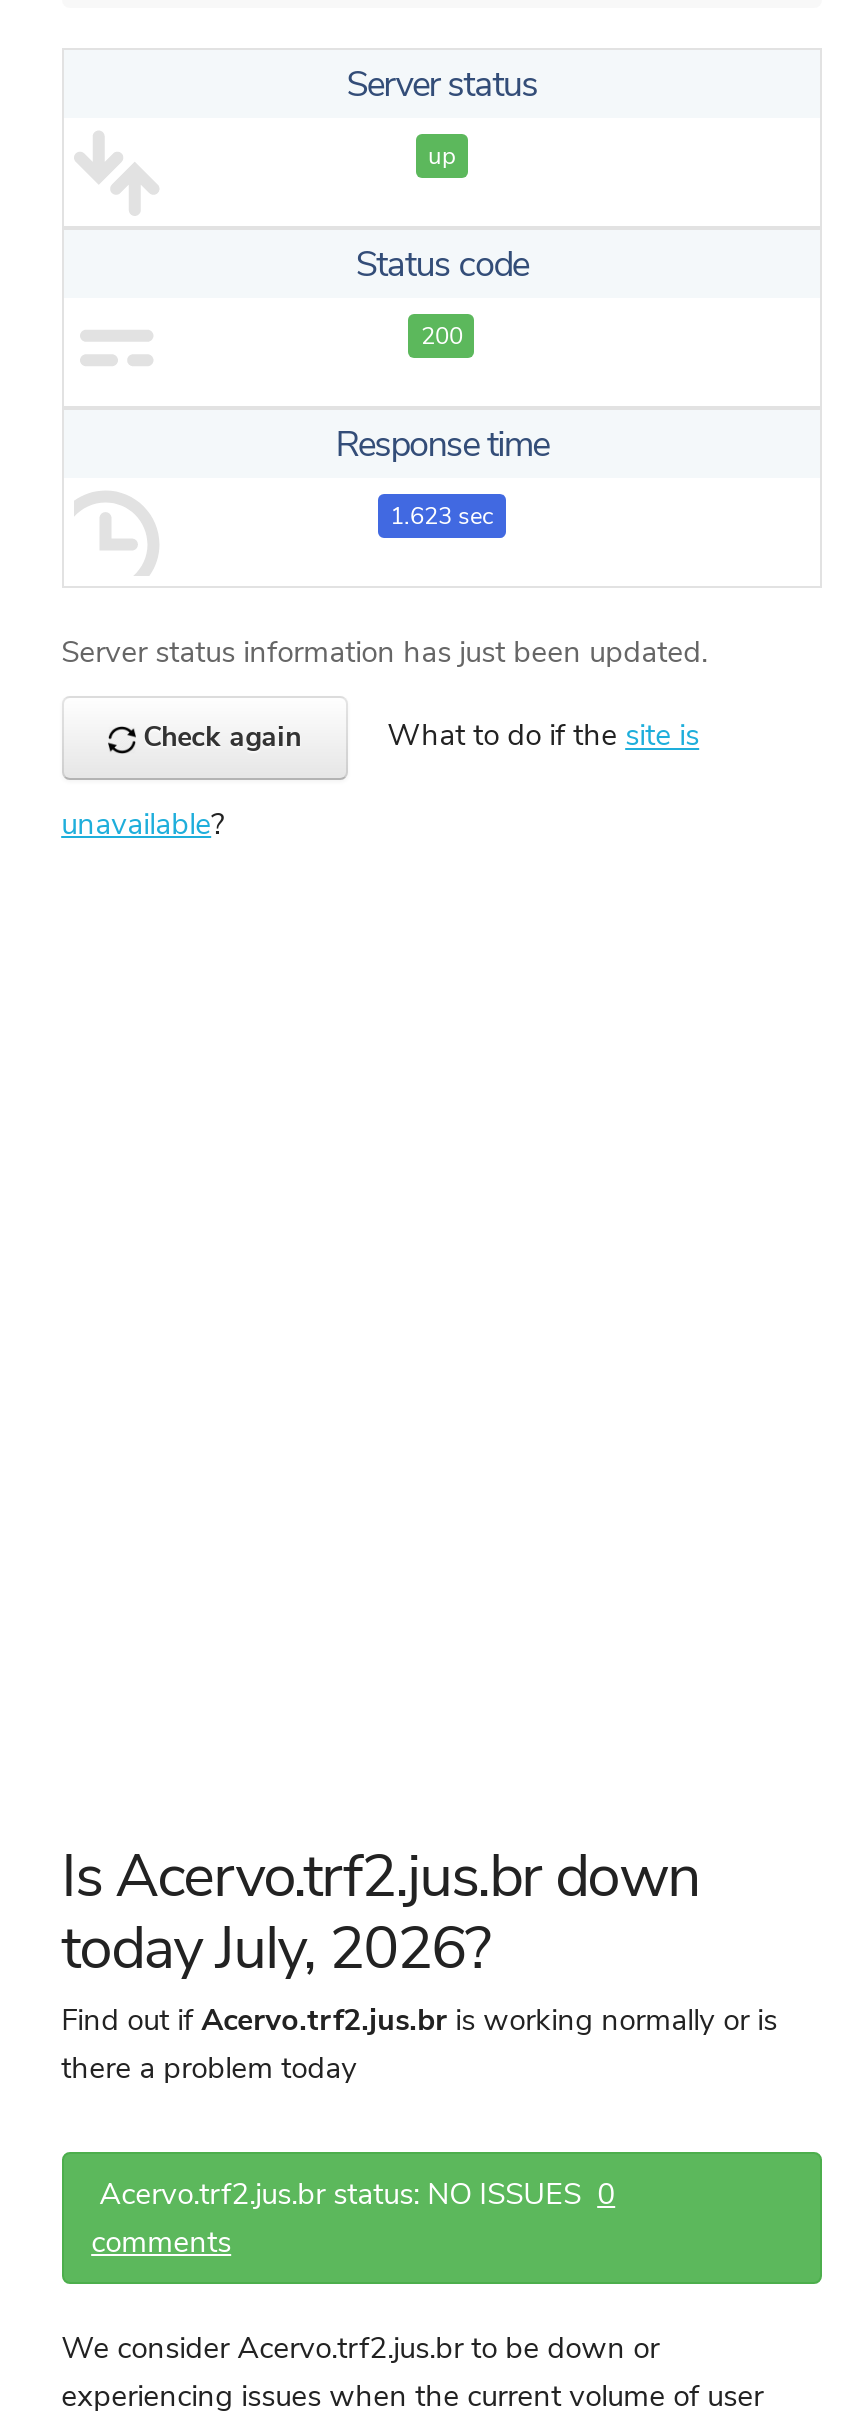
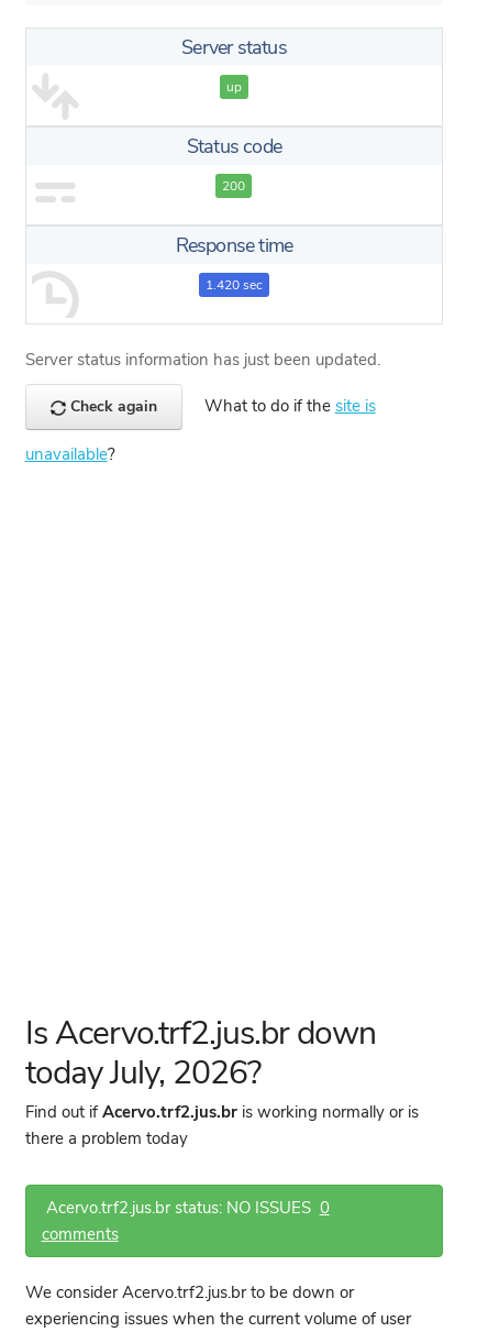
- 1.623 sec
+ 1.420 sec
